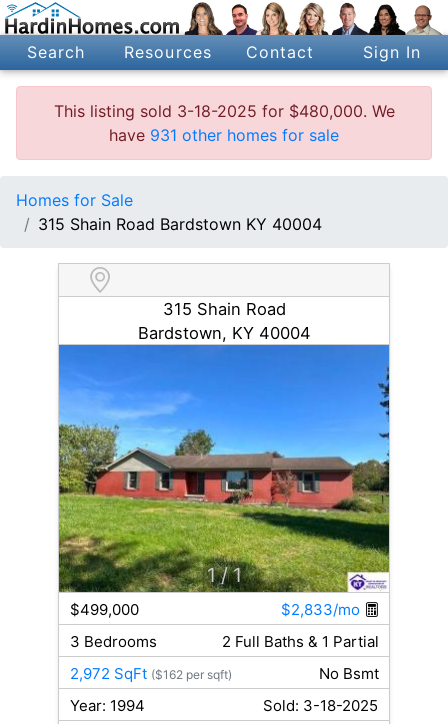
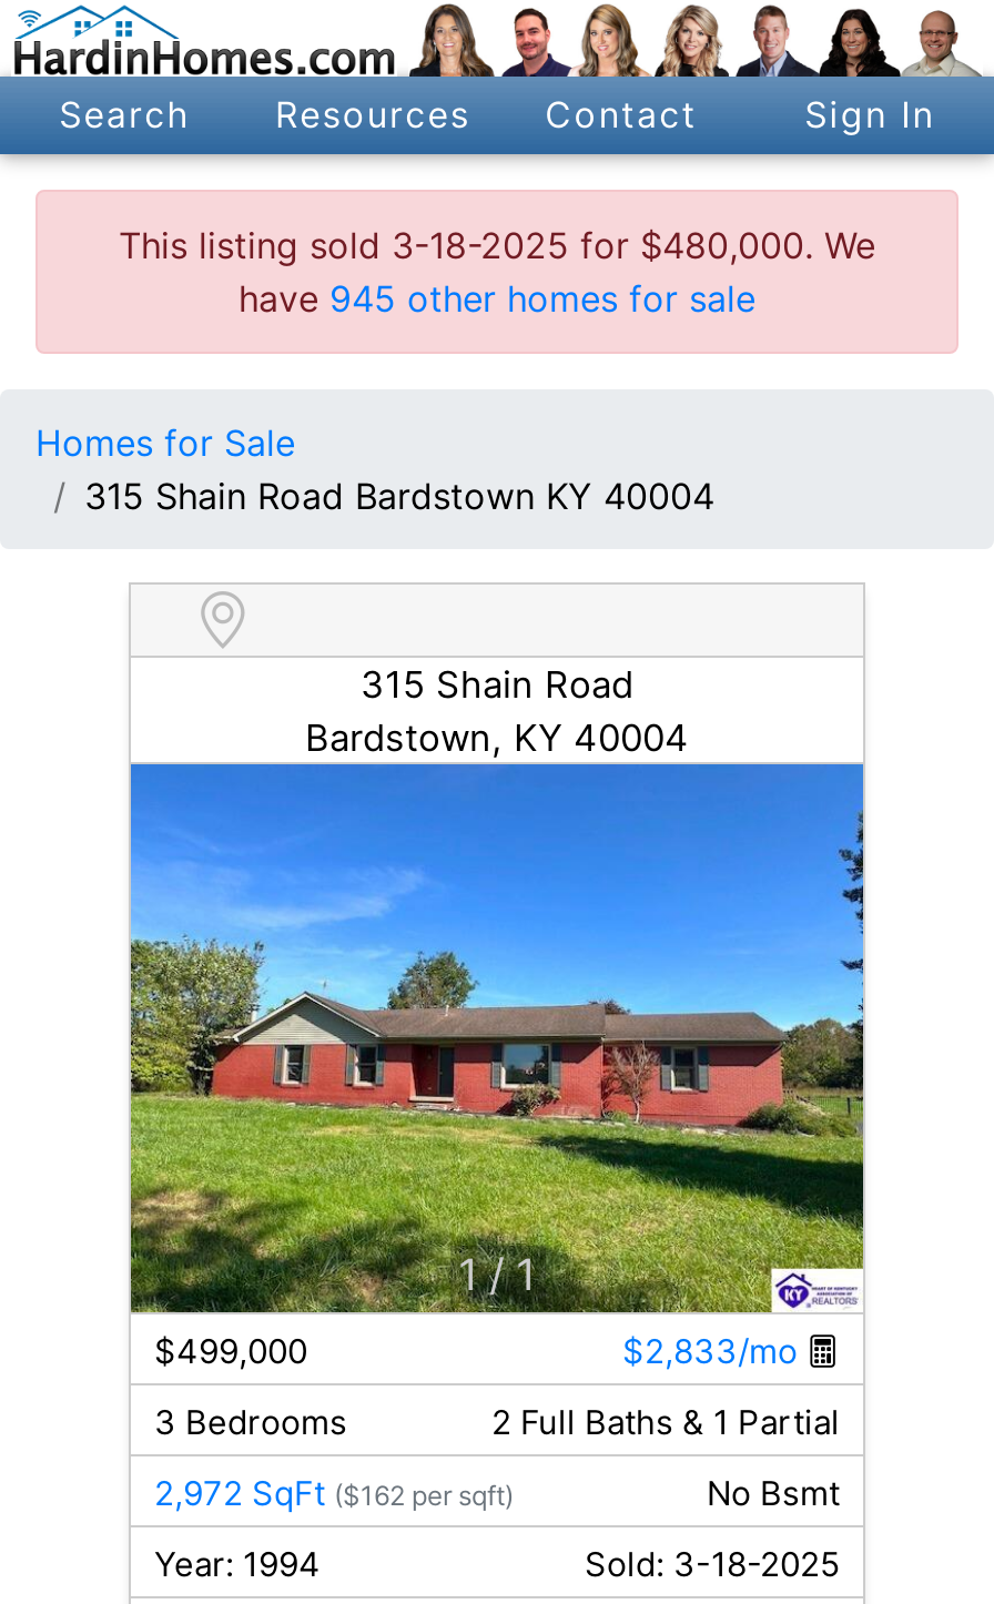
- have 931 other homes for sale
+ have 945 other homes for sale
